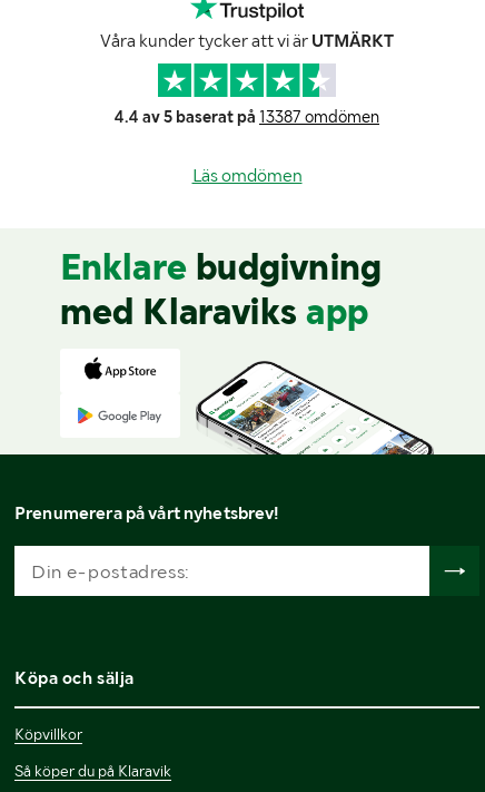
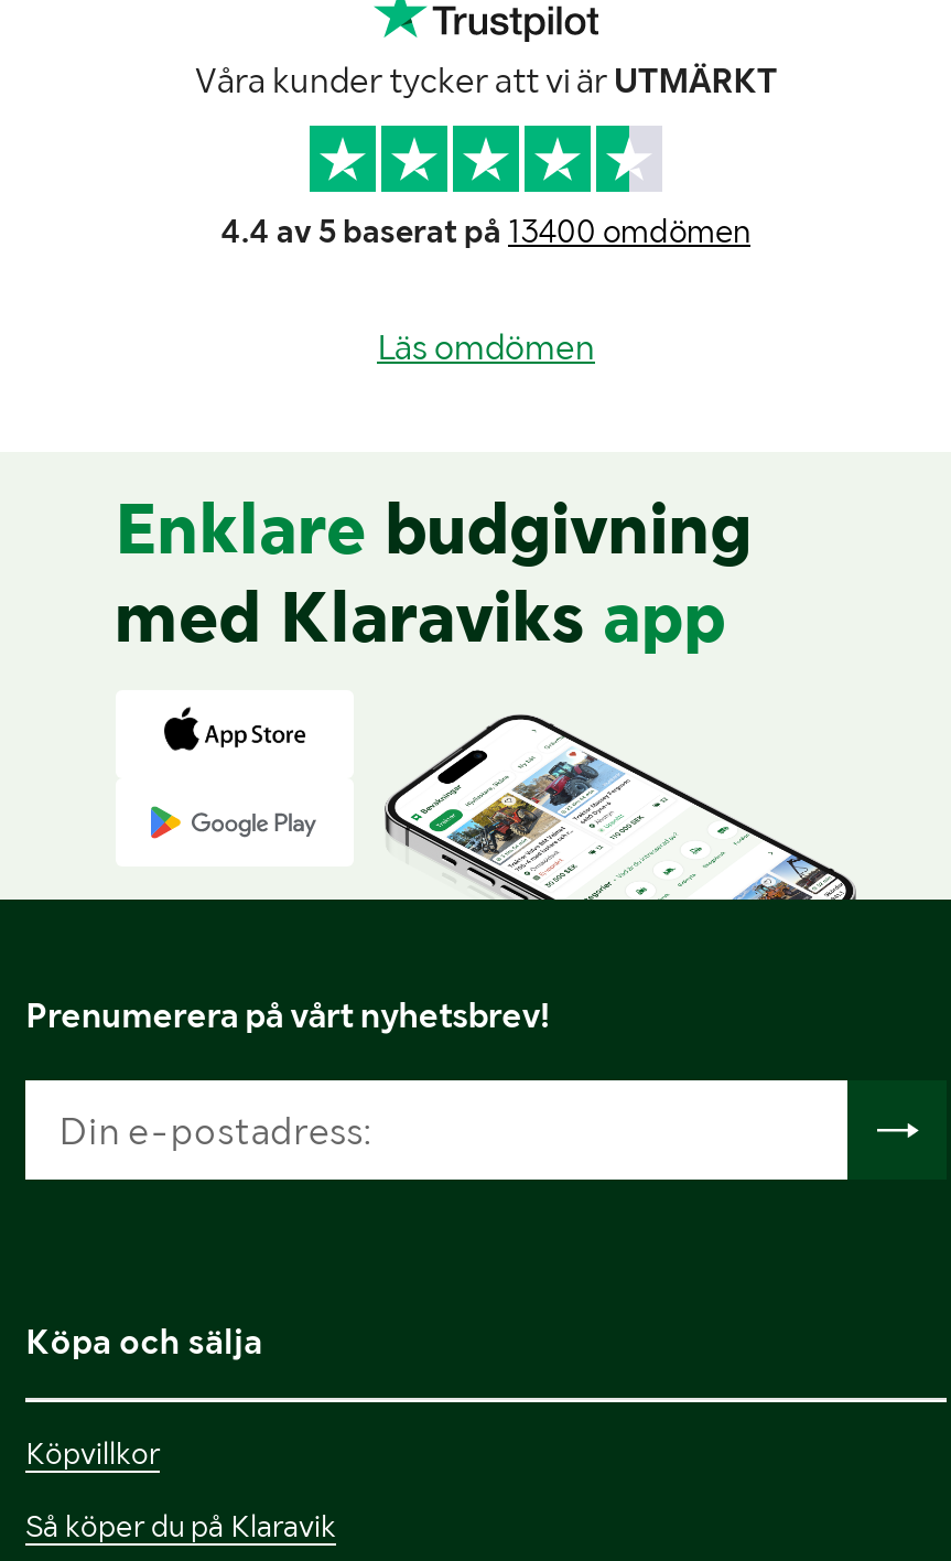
- 4.4 av 5 baserat på 13387 omdömen
+ 4.4 av 5 baserat på 13400 omdömen
